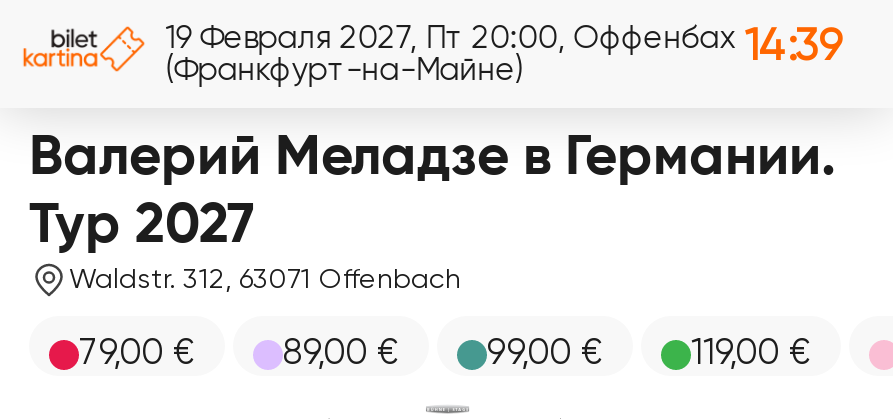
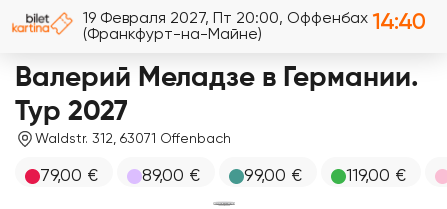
- 19 Февраля 2027, Пт 20:00, Оффенбах 14:39
+ 19 Февраля 2027, Пт 20:00, Оффенбах 14:40
